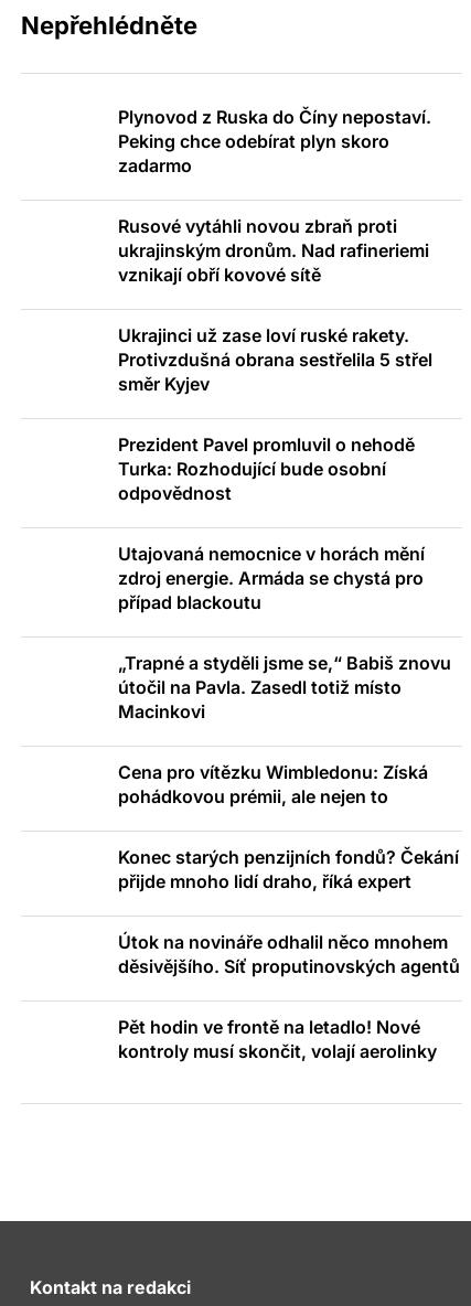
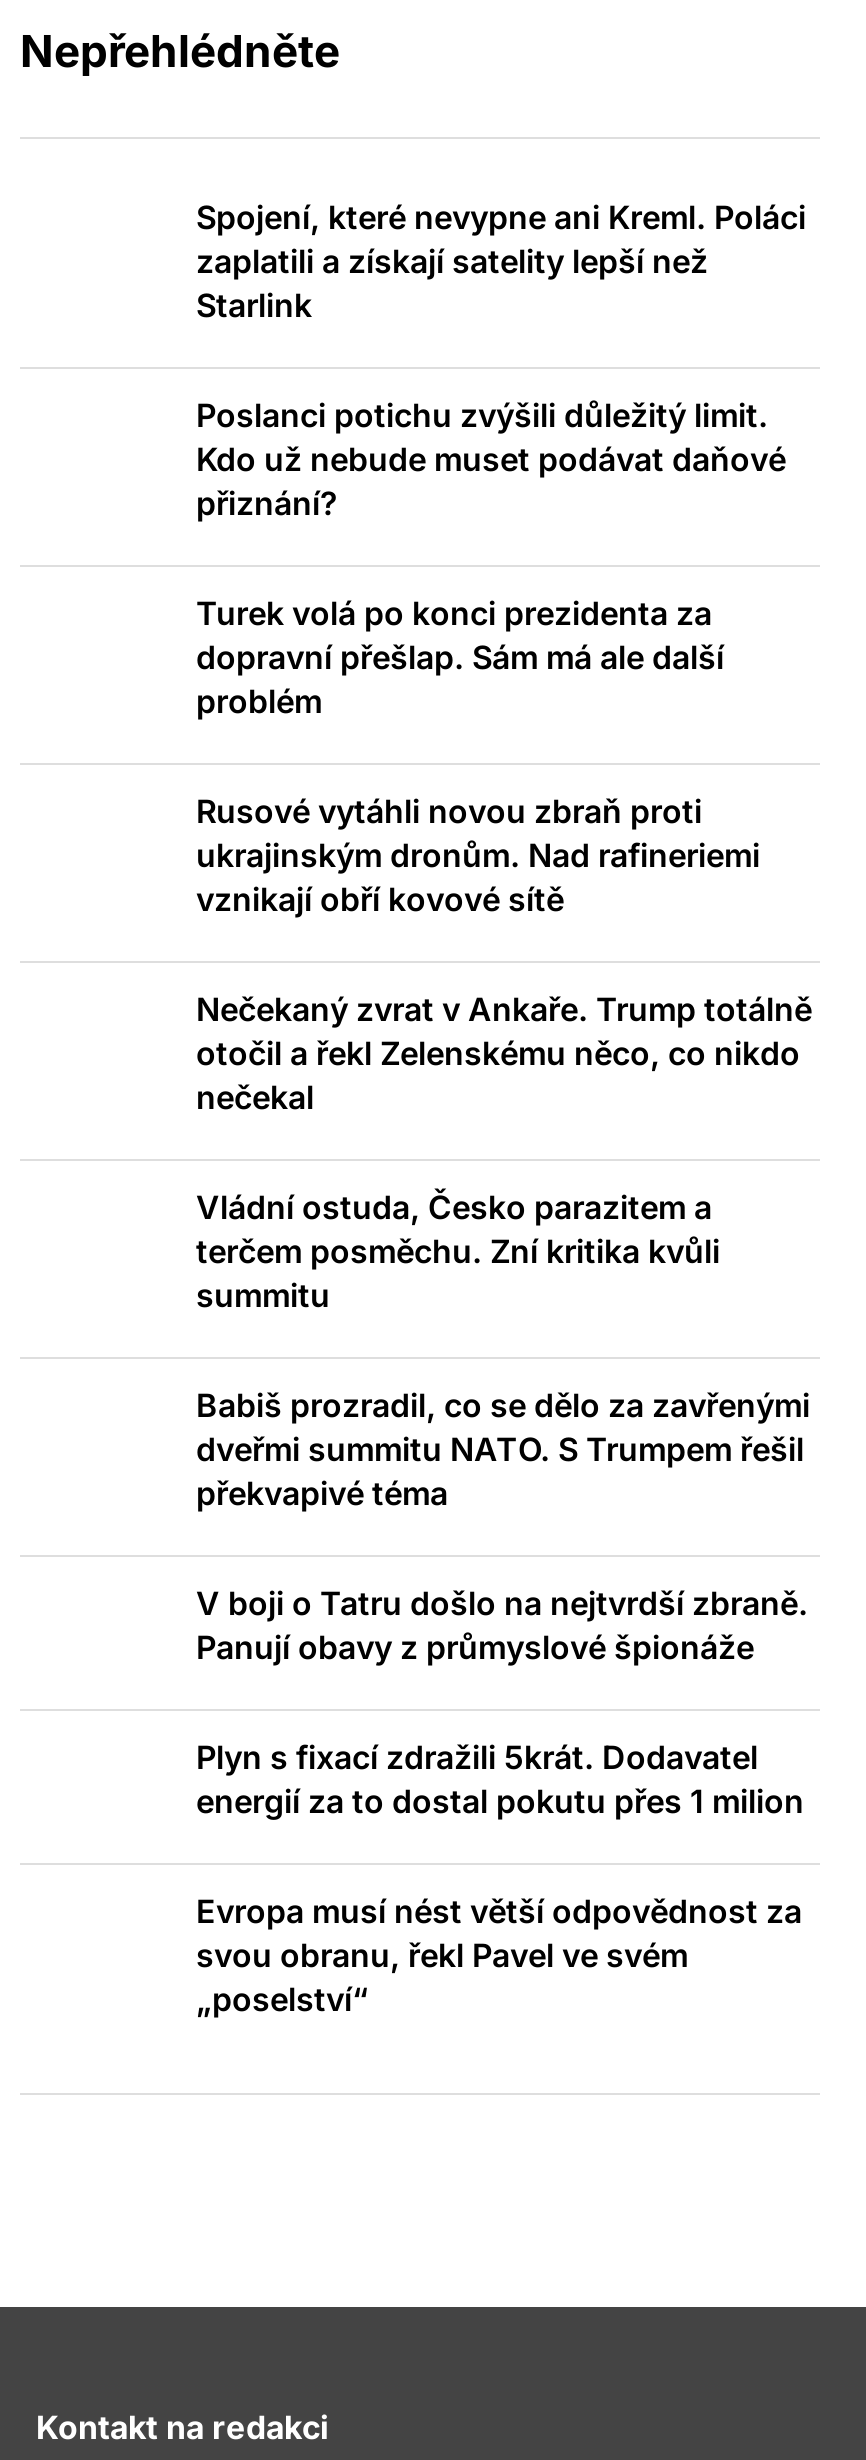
- Plynovod z Ruska do Číny nepostaví.
- Peking chce odebírat plyn skoro
- zadarmo
+ Spojení, které nevypne ani Kreml. Poláci
+ zaplatili a získají satelity lepší než
+ Starlink
+ Poslanci potichu zvýšili důležitý limit.
+ Kdo už nebude muset podávat daňové
+ přiznání?
+ Turek volá po konci prezidenta za
+ dopravní přešlap. Sám má ale další
+ problém

moved down: Rusové vytáhli novou zbraň proti | ukrajinským dronům. Nad rafineriemi | vznikají obří kovové sítě

- Ukrajinci už zase loví ruské rakety.
- Protivzdušná obrana sestřelila 5 střel
- směr Kyjev
- Prezident Pavel promluvil o nehodě
- Turka: Rozhodující bude osobní
- odpovědnost
- Utajovaná nemocnice v horách mění
- zdroj energie. Armáda se chystá pro
- případ blackoutu
- „Trapné a styděli jsme se,“ Babiš znovu
- útočil na Pavla. Zasedl totiž místo
- Macinkovi
- Cena pro vítězku Wimbledonu: Získá
- pohádkovou prémii, ale nejen to
- Konec starých penzijních fondů? Čekání
- přijde mnoho lidí draho, říká expert
- Útok na novináře odhalil něco mnohem
- děsivějšího. Síť proputinovských agentů
- Pět hodin ve frontě na letadlo! Nové
- kontroly musí skončit, volají aerolinky
+ Nečekaný zvrat v Ankaře. Trump totálně
+ otočil a řekl Zelenskému něco, co nikdo
+ nečekal
+ Vládní ostuda, Česko parazitem a
+ terčem posměchu. Zní kritika kvůli
+ summitu
+ Babiš prozradil, co se dělo za zavřenými
+ dveřmi summitu NATO. S Trumpem řešil
+ překvapivé téma
+ V boji o Tatru došlo na nejtvrdší zbraně.
+ Panují obavy z průmyslové špionáže
+ Plyn s fixací zdražili 5krát. Dodavatel
+ energií za to dostal pokutu přes 1 milion
+ Evropa musí nést větší odpovědnost za
+ svou obranu, řekl Pavel ve svém
+ „poselství“
